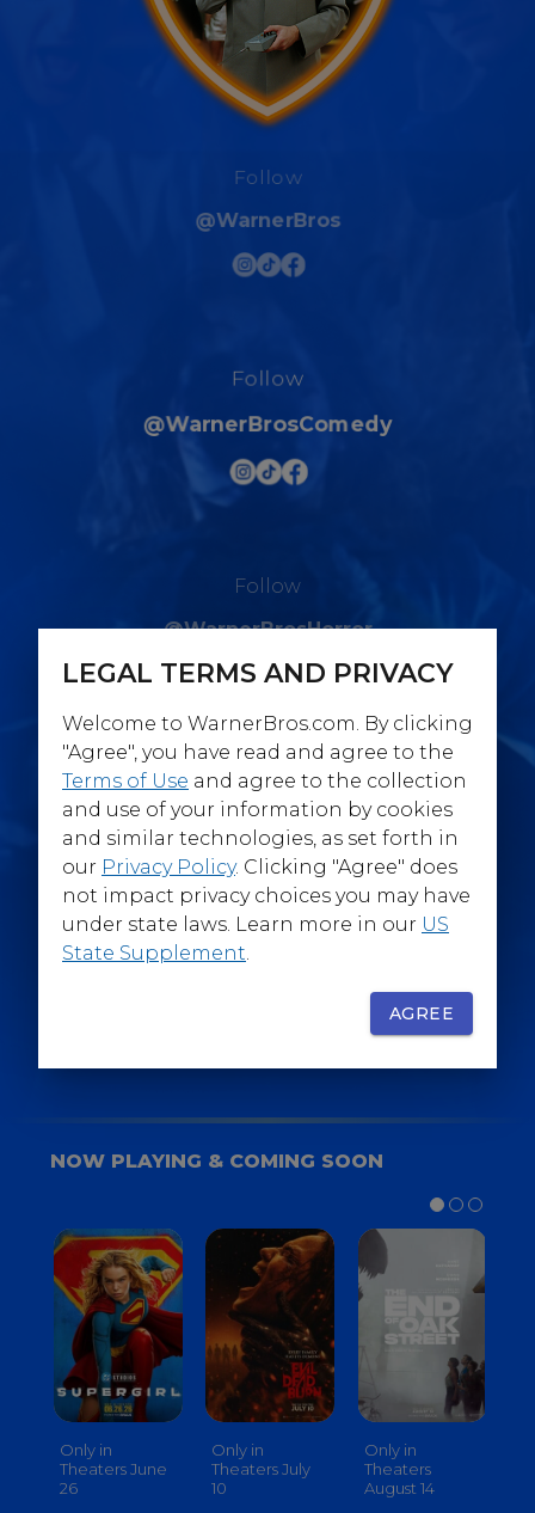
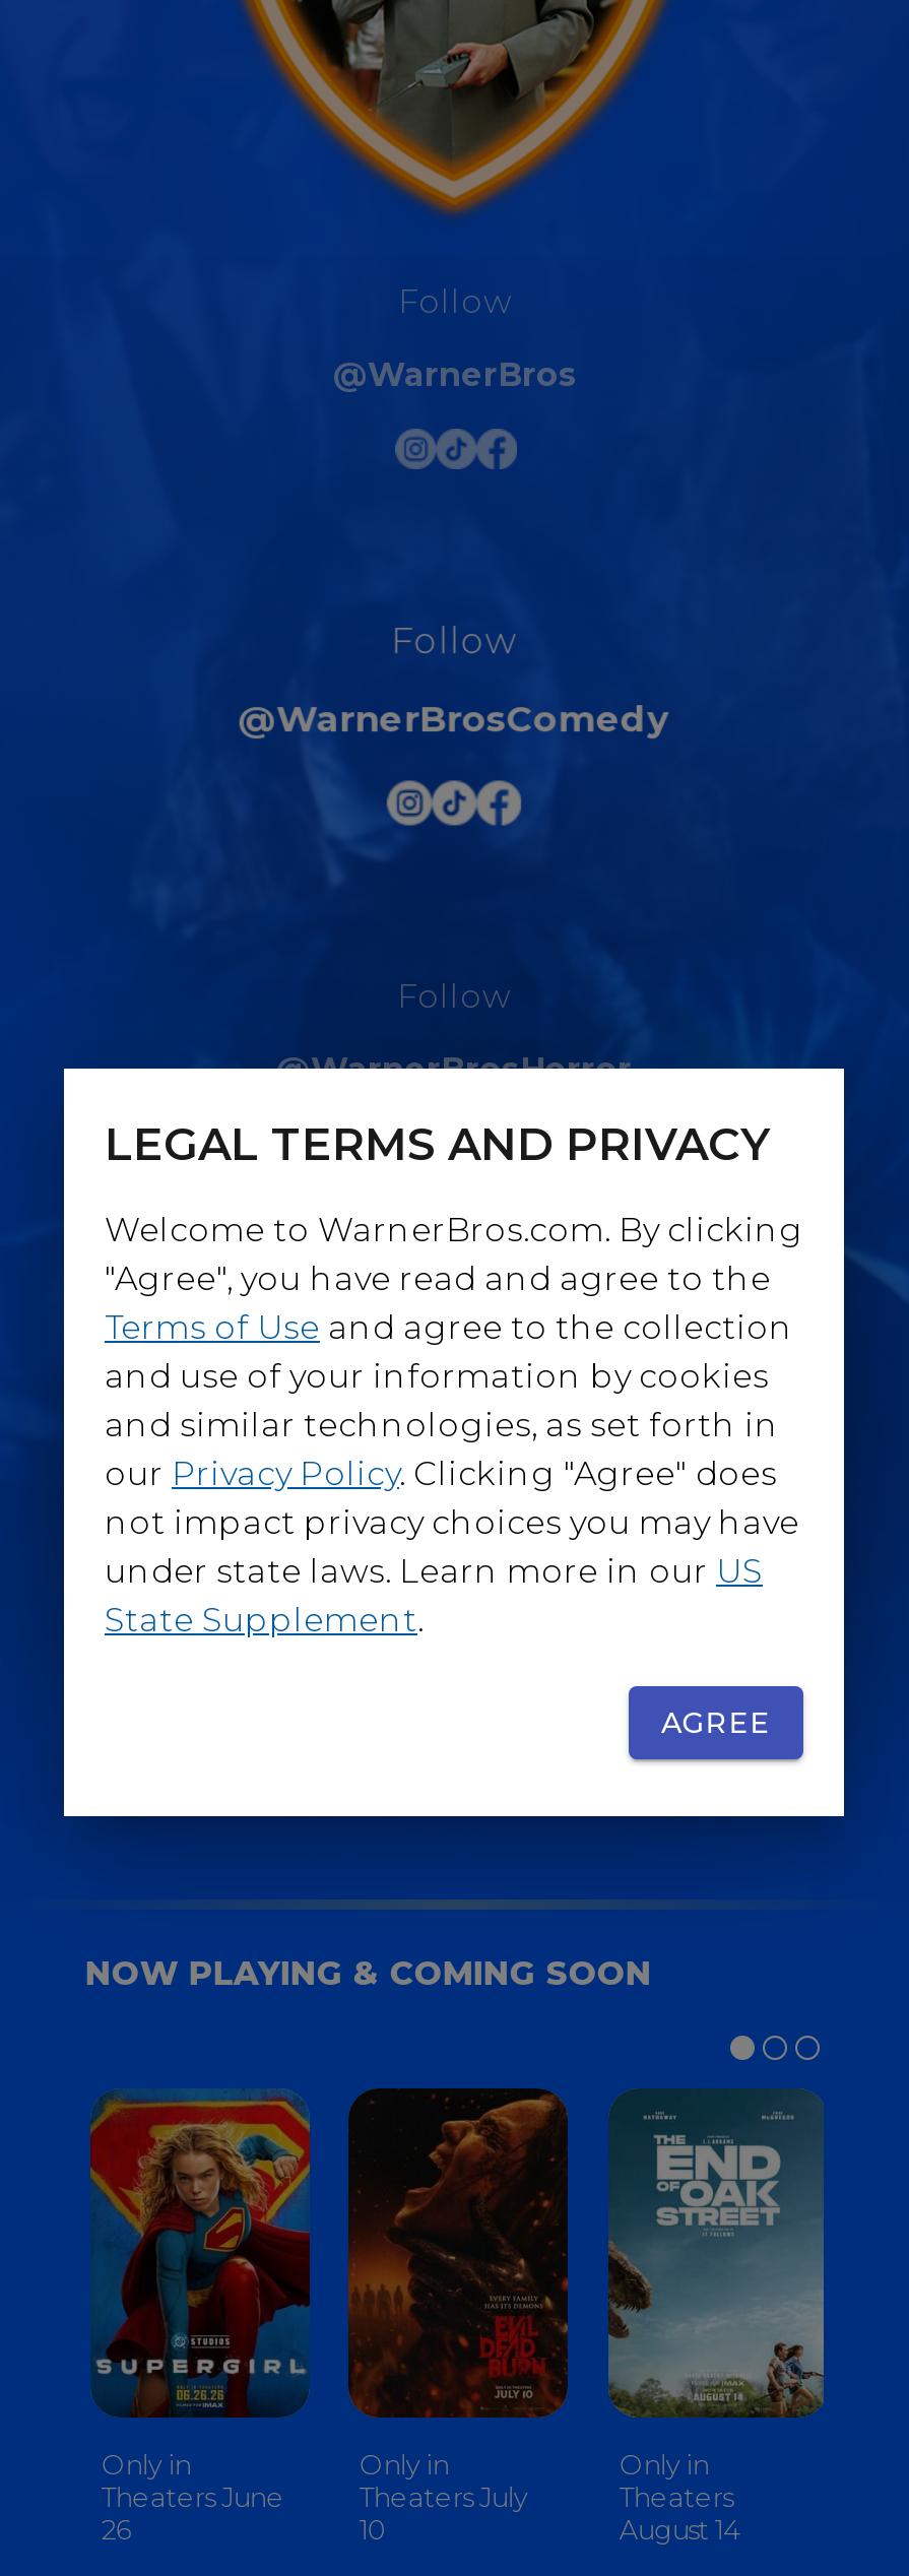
- [image]
+ [image]
